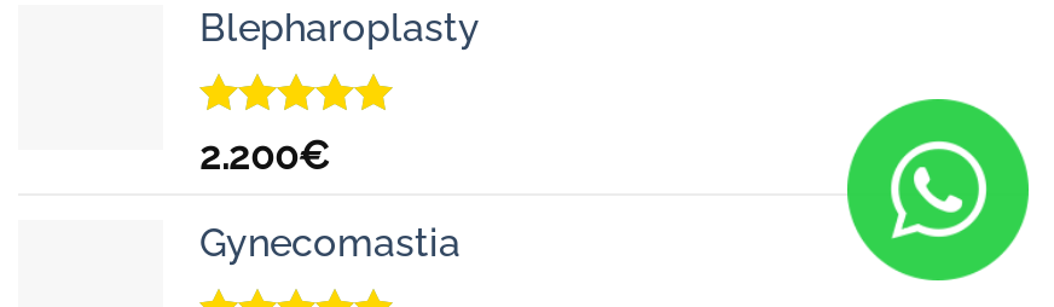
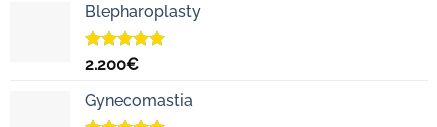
- [image]
